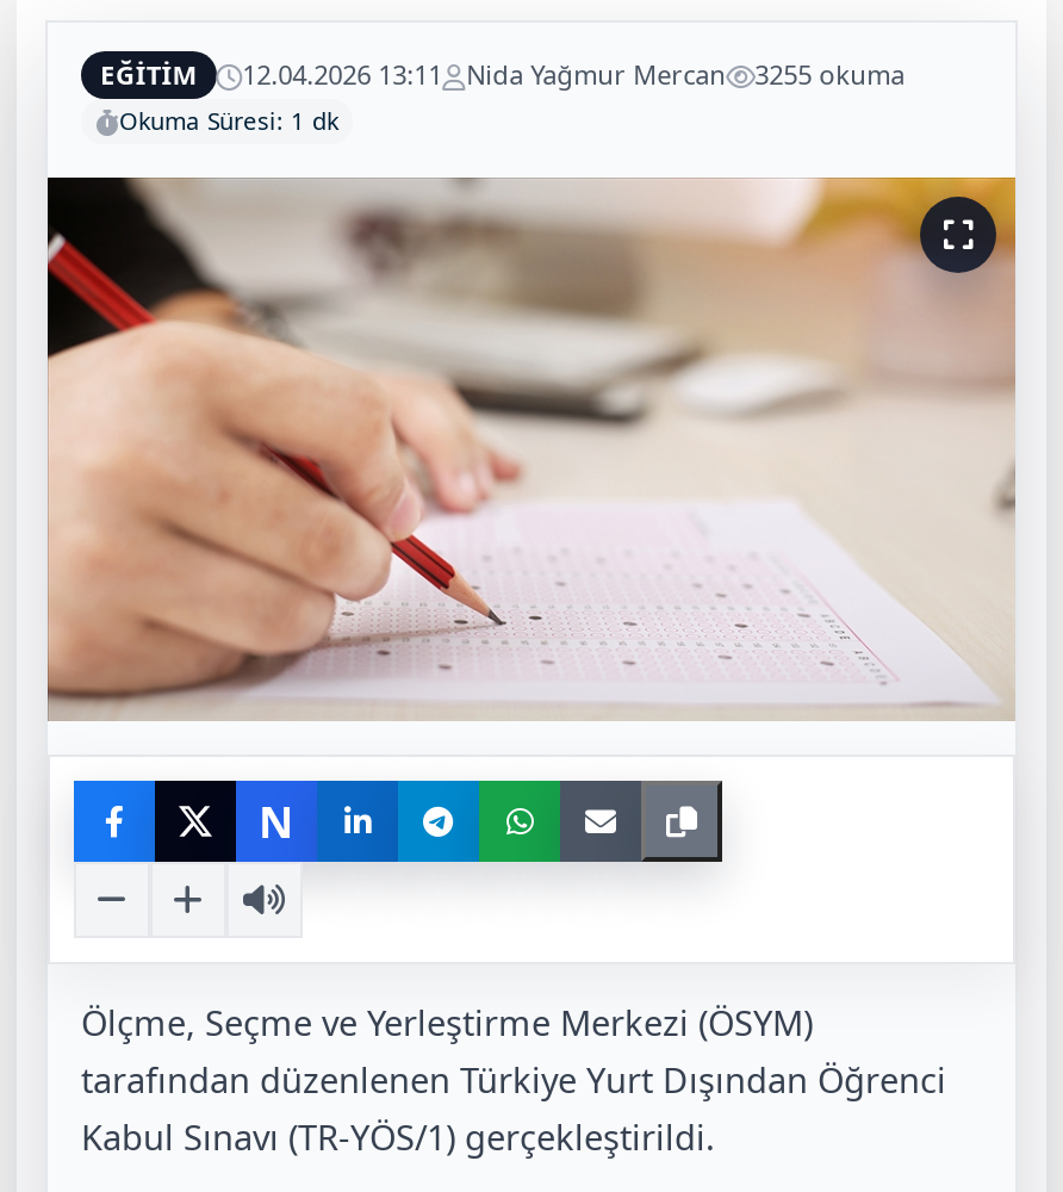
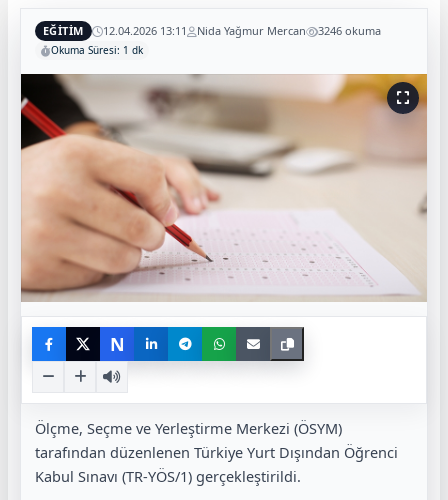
- EĞİTİM 12.04.2026 13:11 Nida Yağmur Mercan 3255 okuma
+ EĞİTİM 12.04.2026 13:11 Nida Yağmur Mercan 3246 okuma
